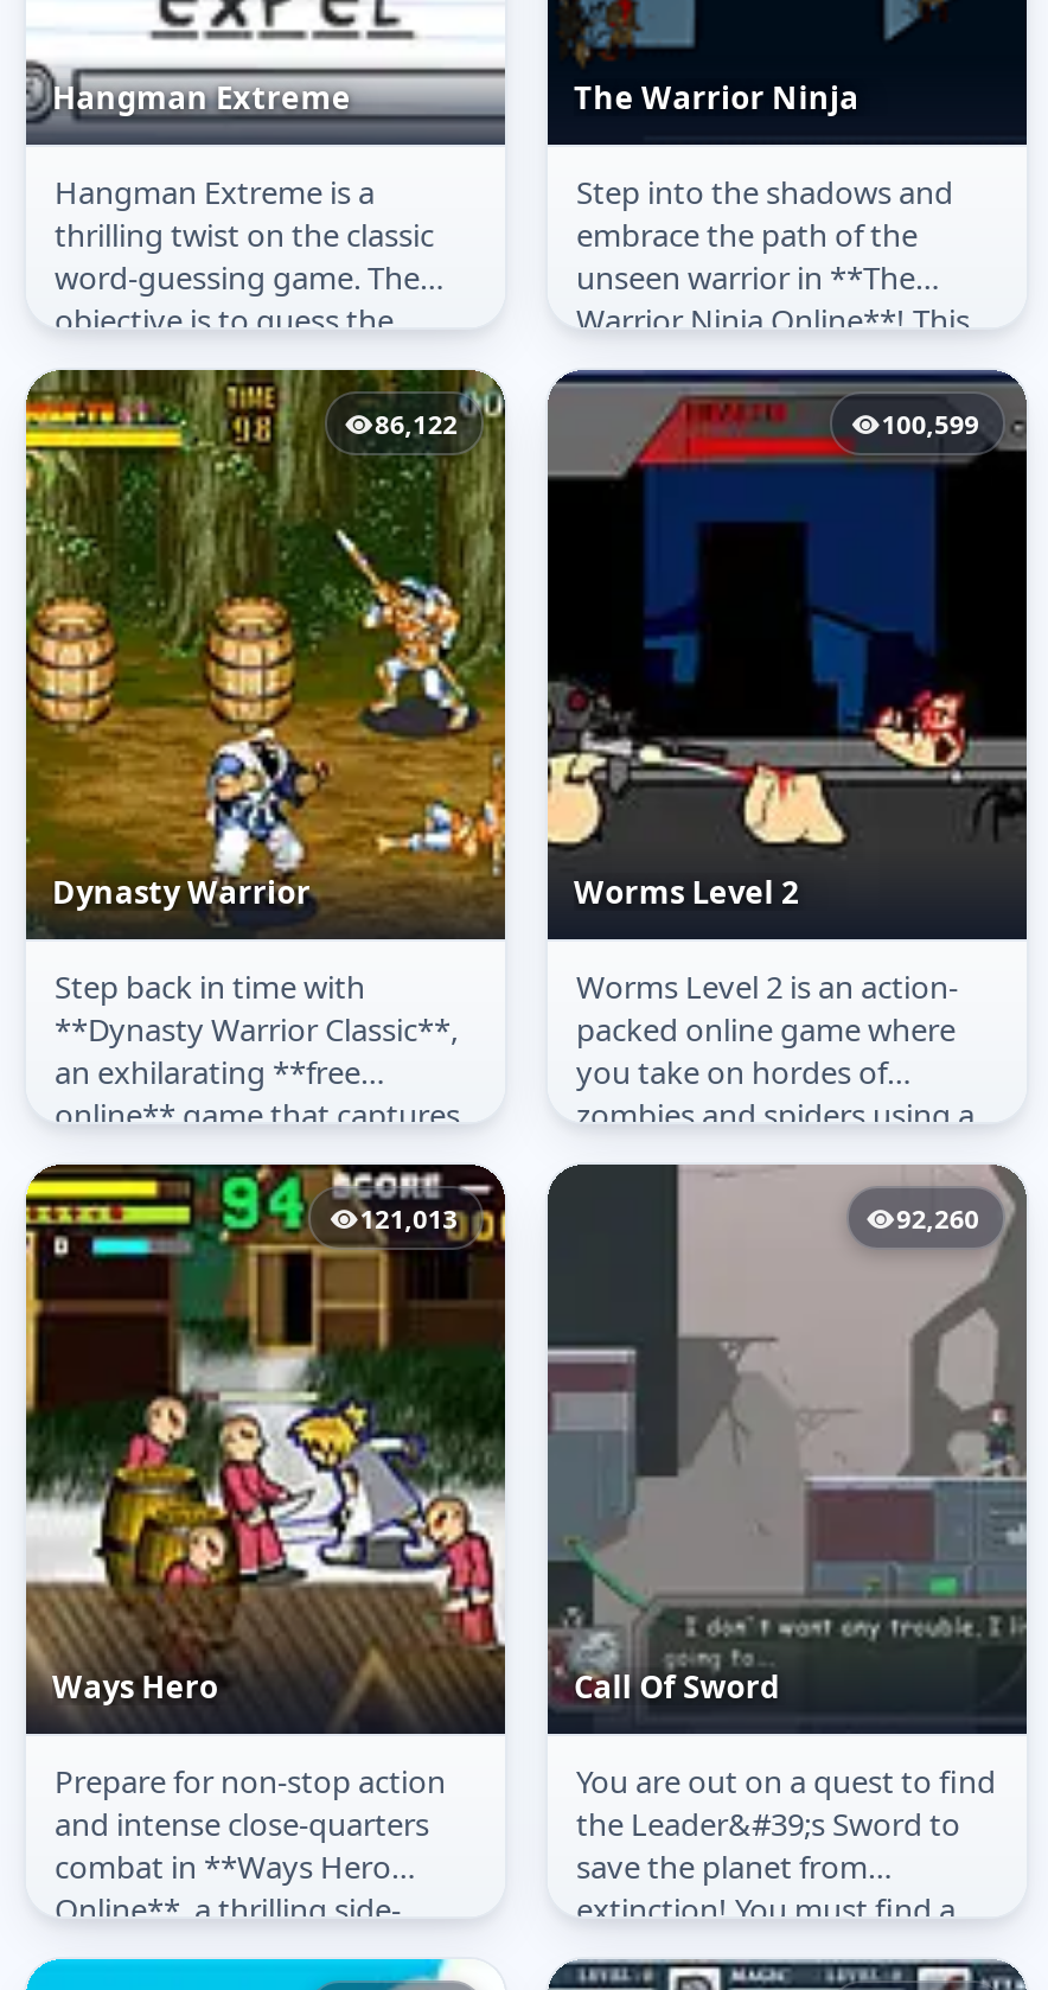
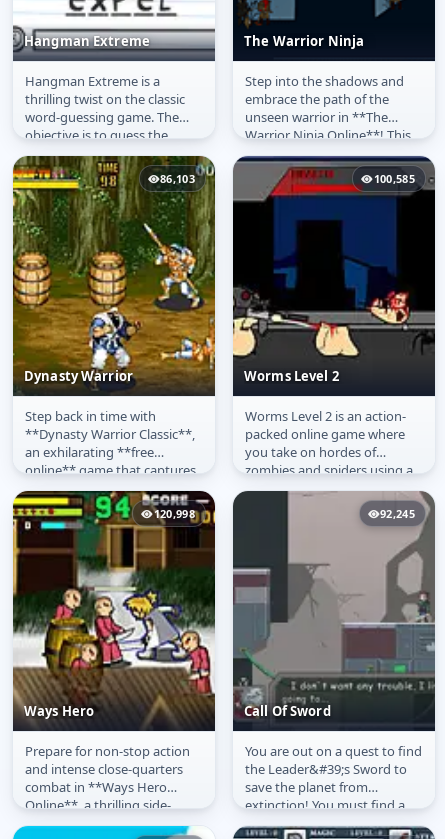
- 86,122
+ 86,103

- 100,599
+ 100,585

- 121,013
+ 120,998

- 92,260
+ 92,245
